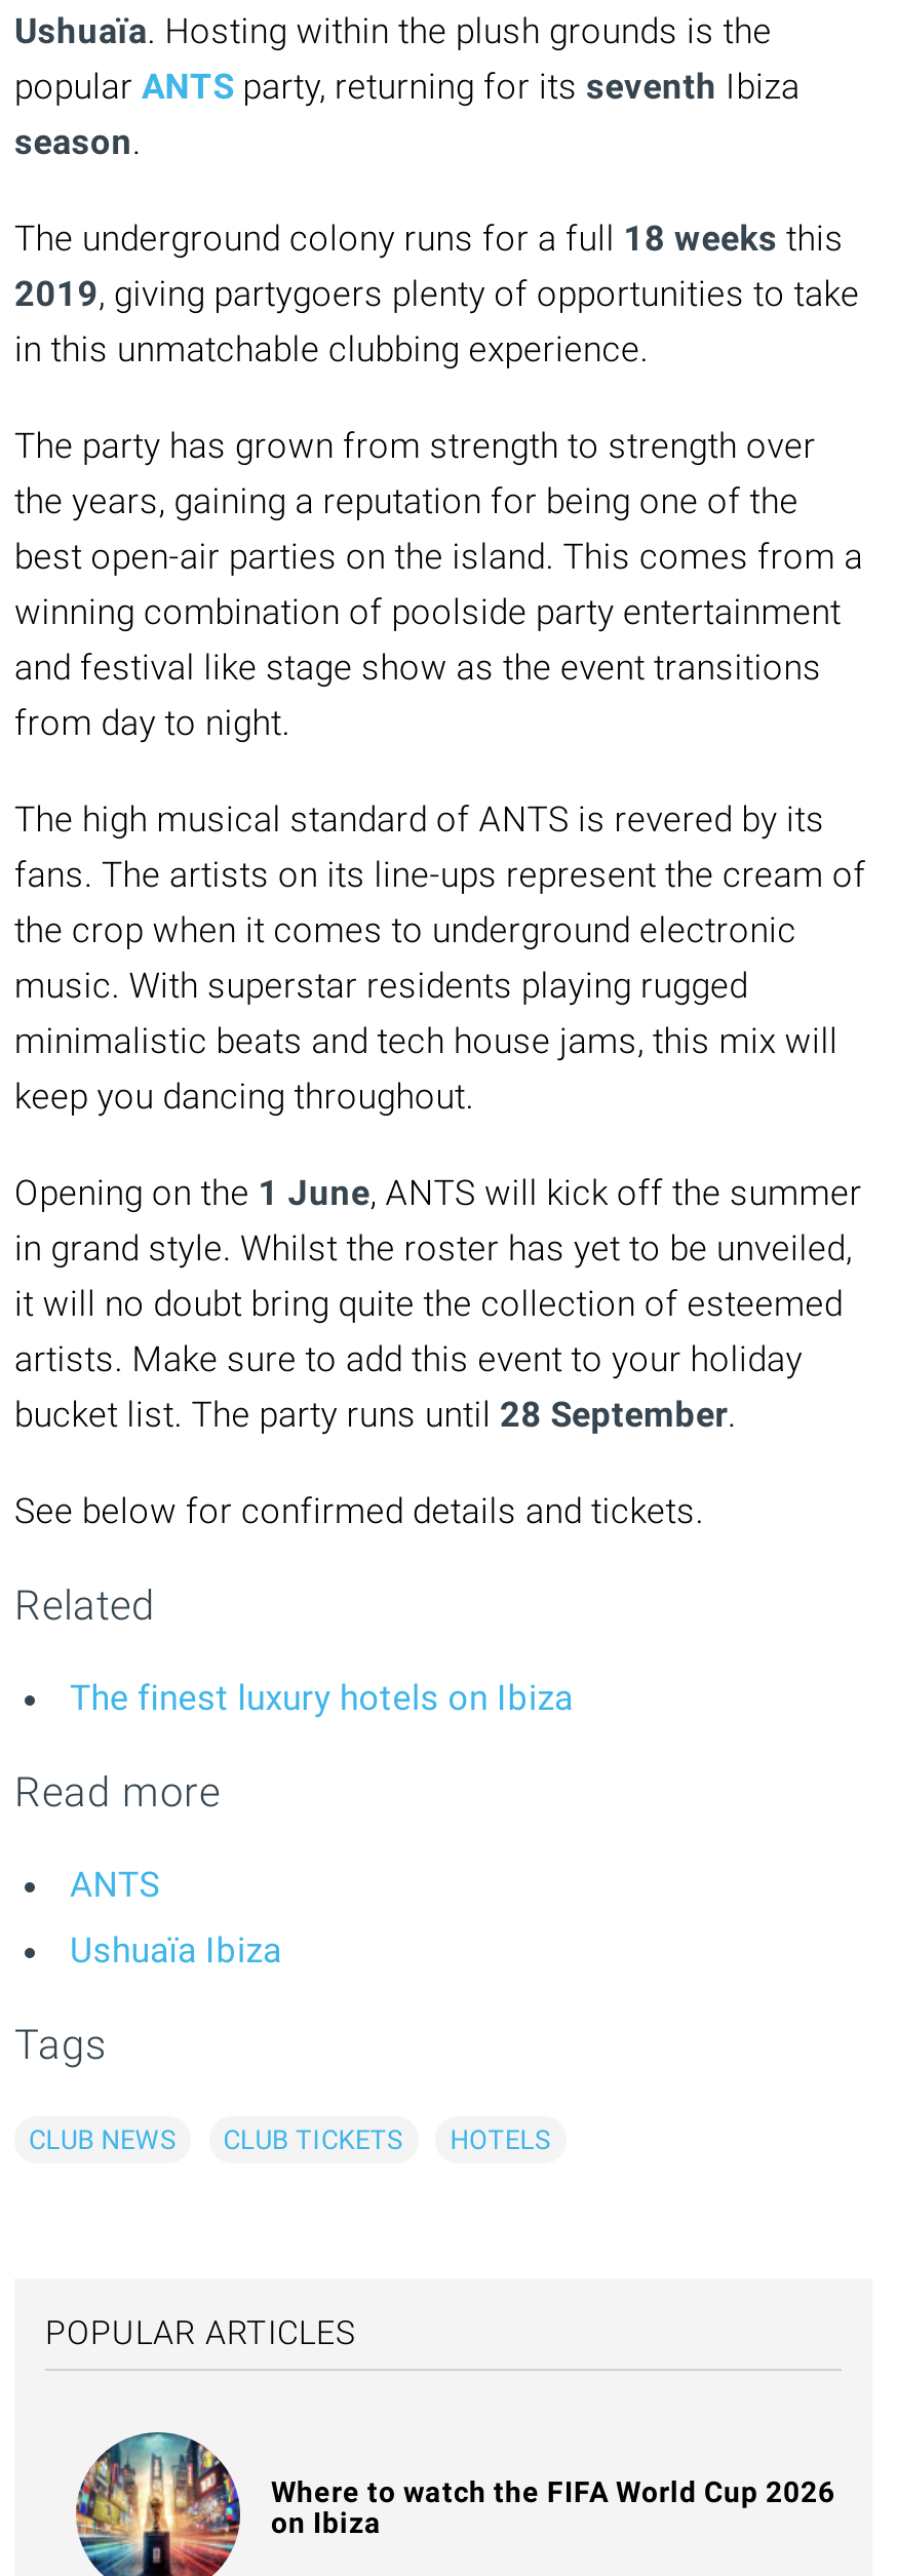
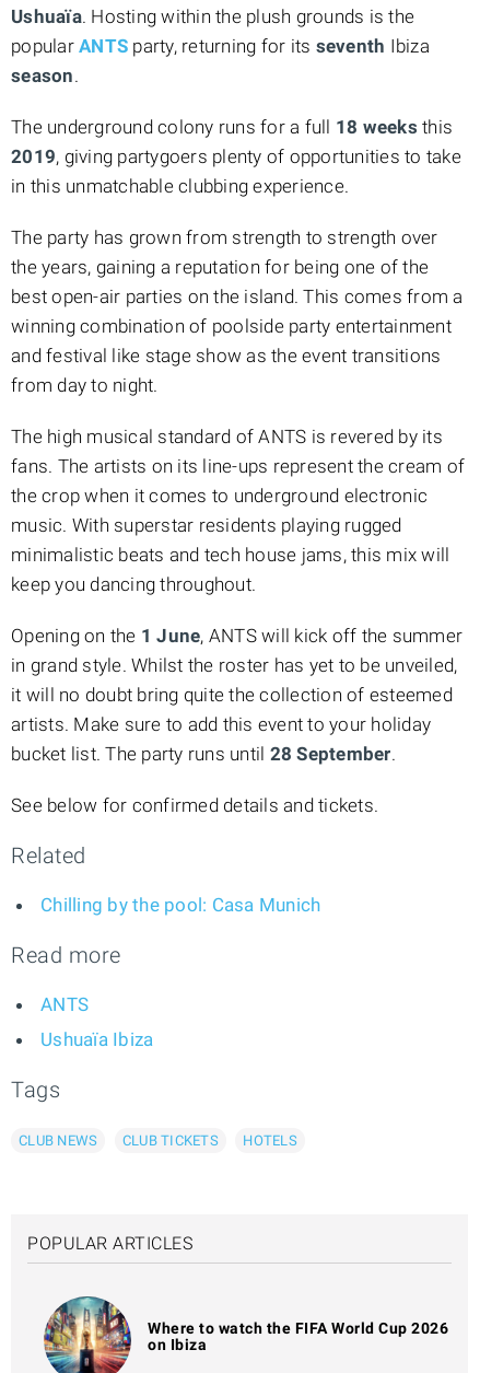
- The finest luxury hotels on Ibiza
+ Chilling by the pool: Casa Munich
